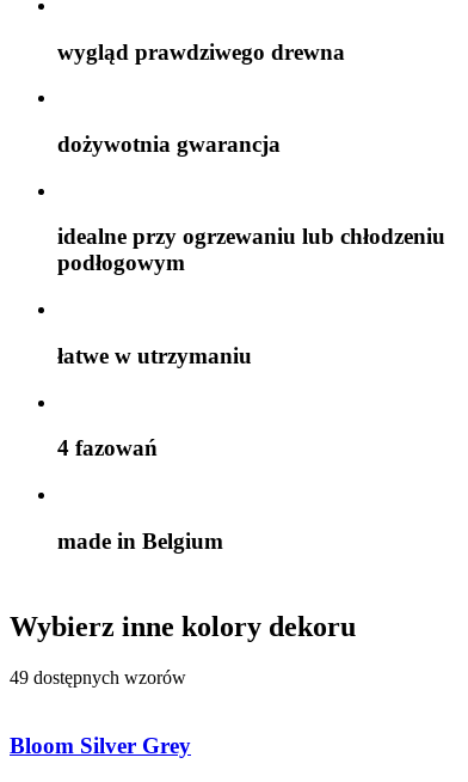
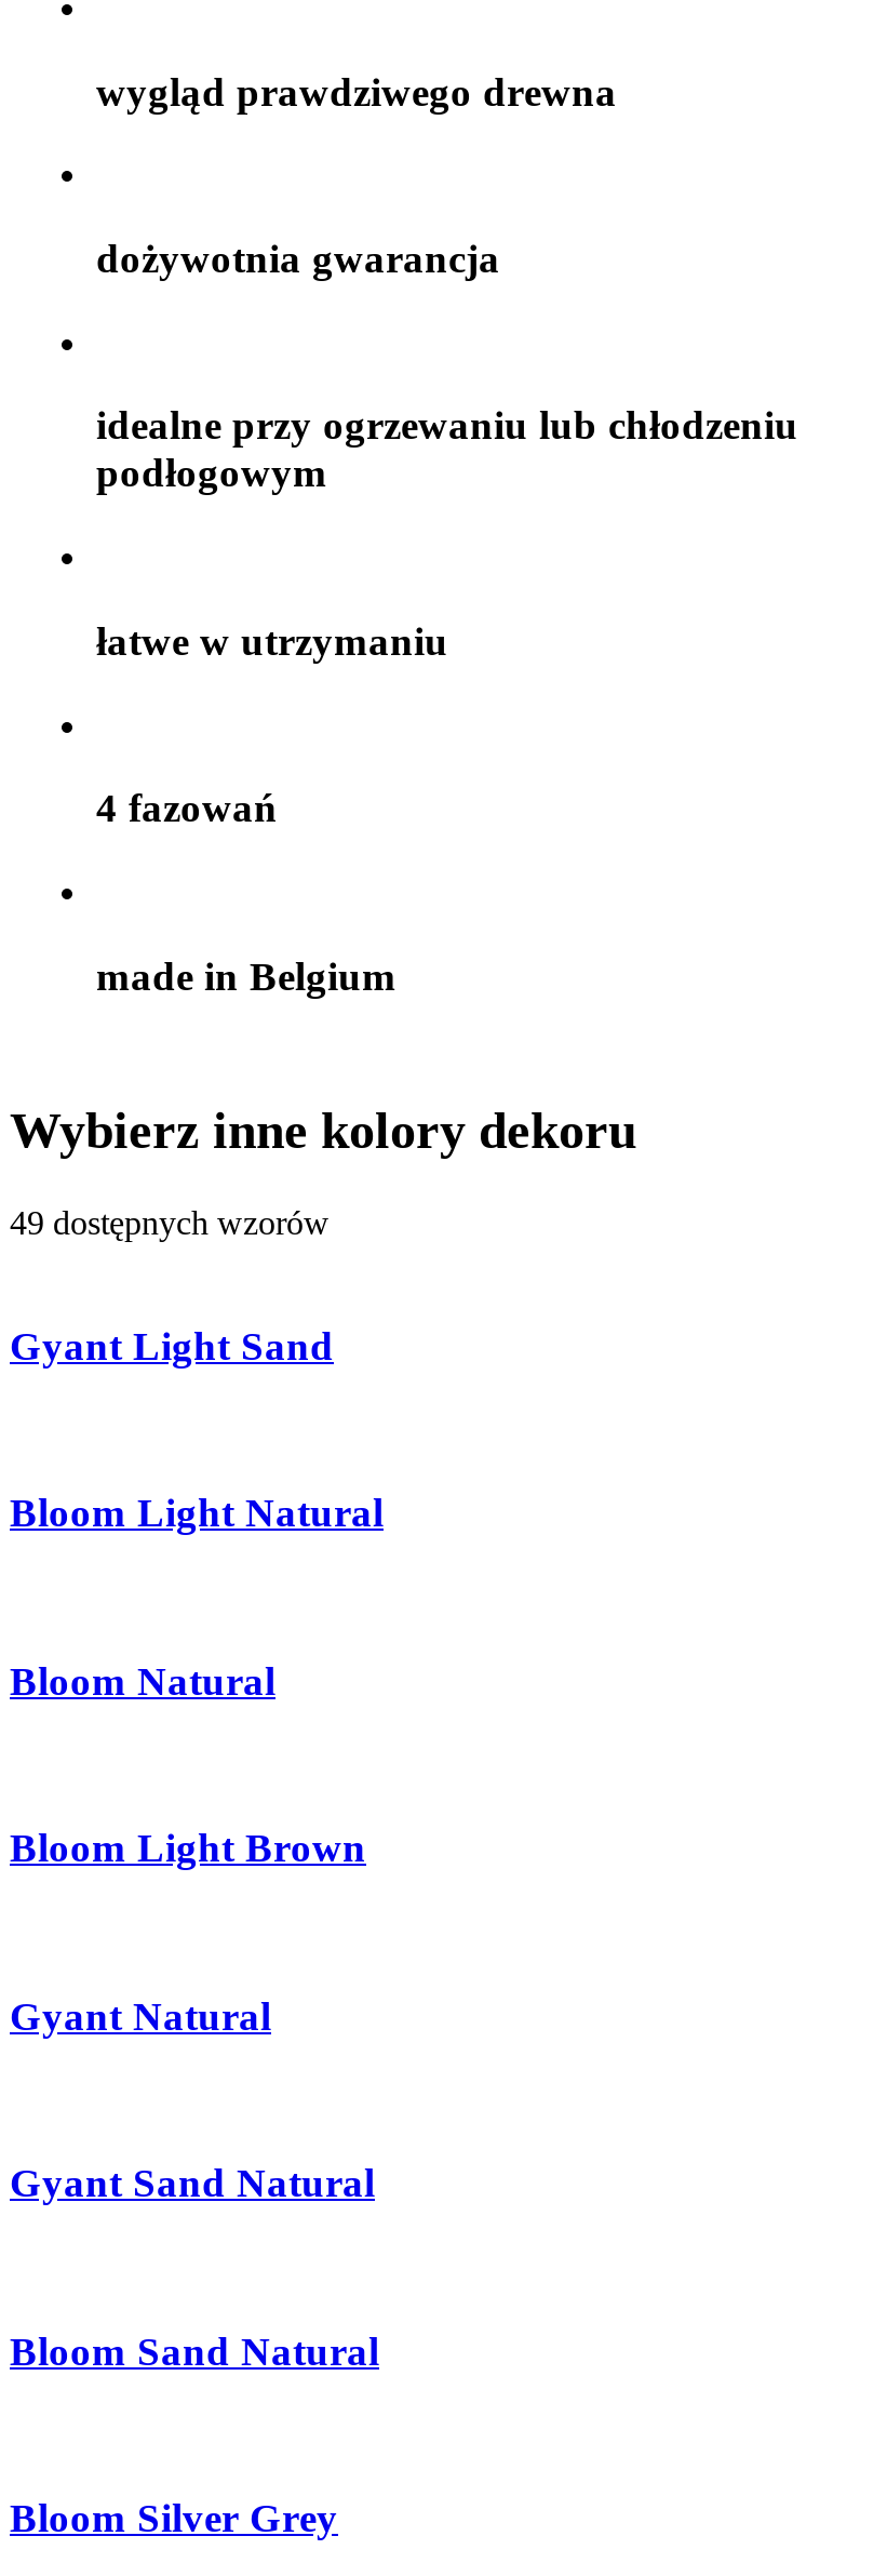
+ Gyant Light Sand

+ Bloom Light Natural

+ Bloom Natural

+ Bloom Light Brown

+ Gyant Natural

+ Gyant Sand Natural

+ Bloom Sand Natural
